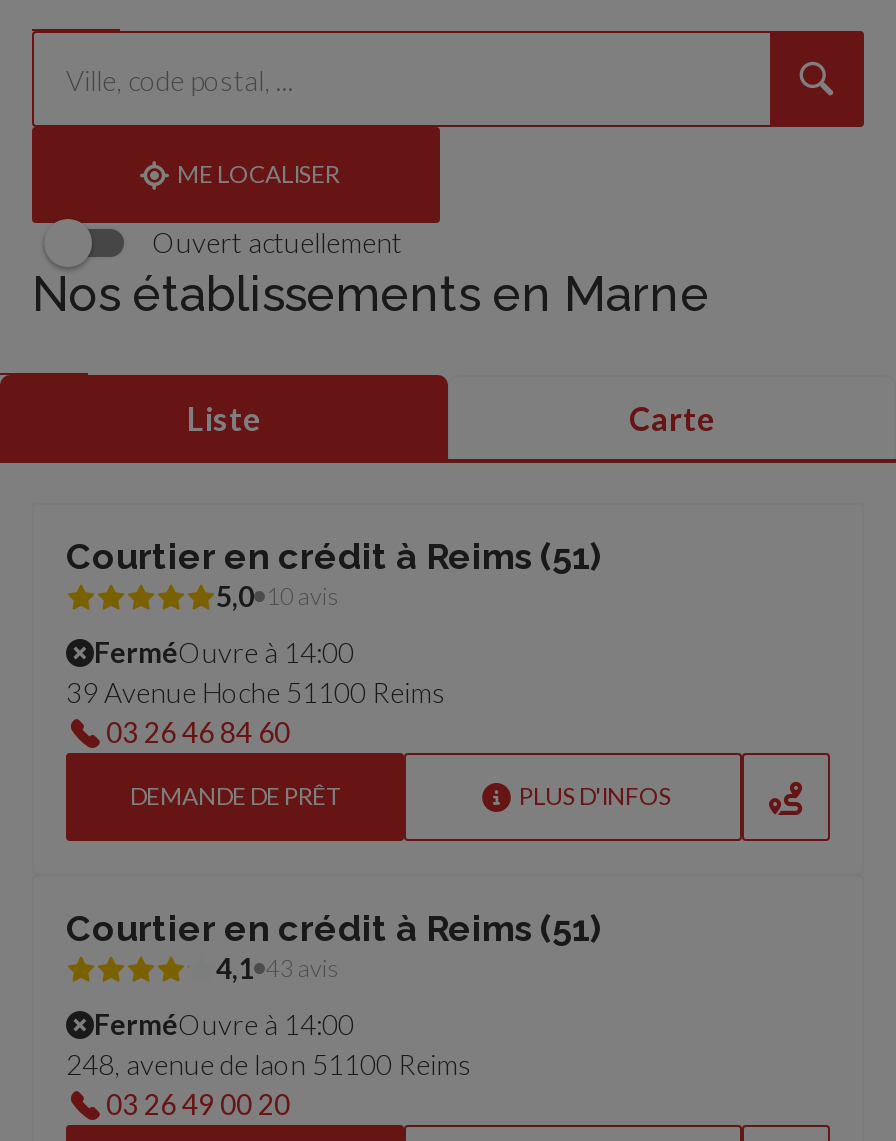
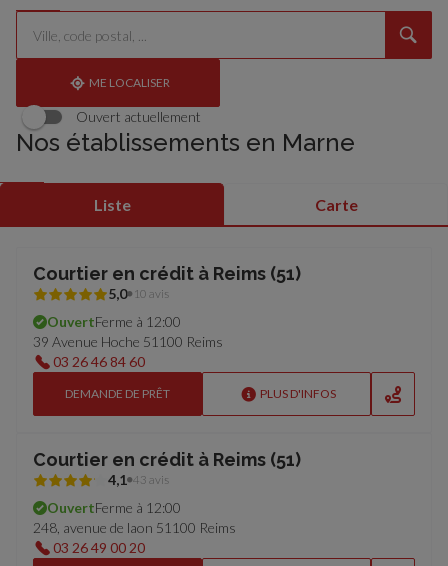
- FerméOuvre à 14:00
+ OuvertFerme à 12:00

- FerméOuvre à 14:00
+ OuvertFerme à 12:00
